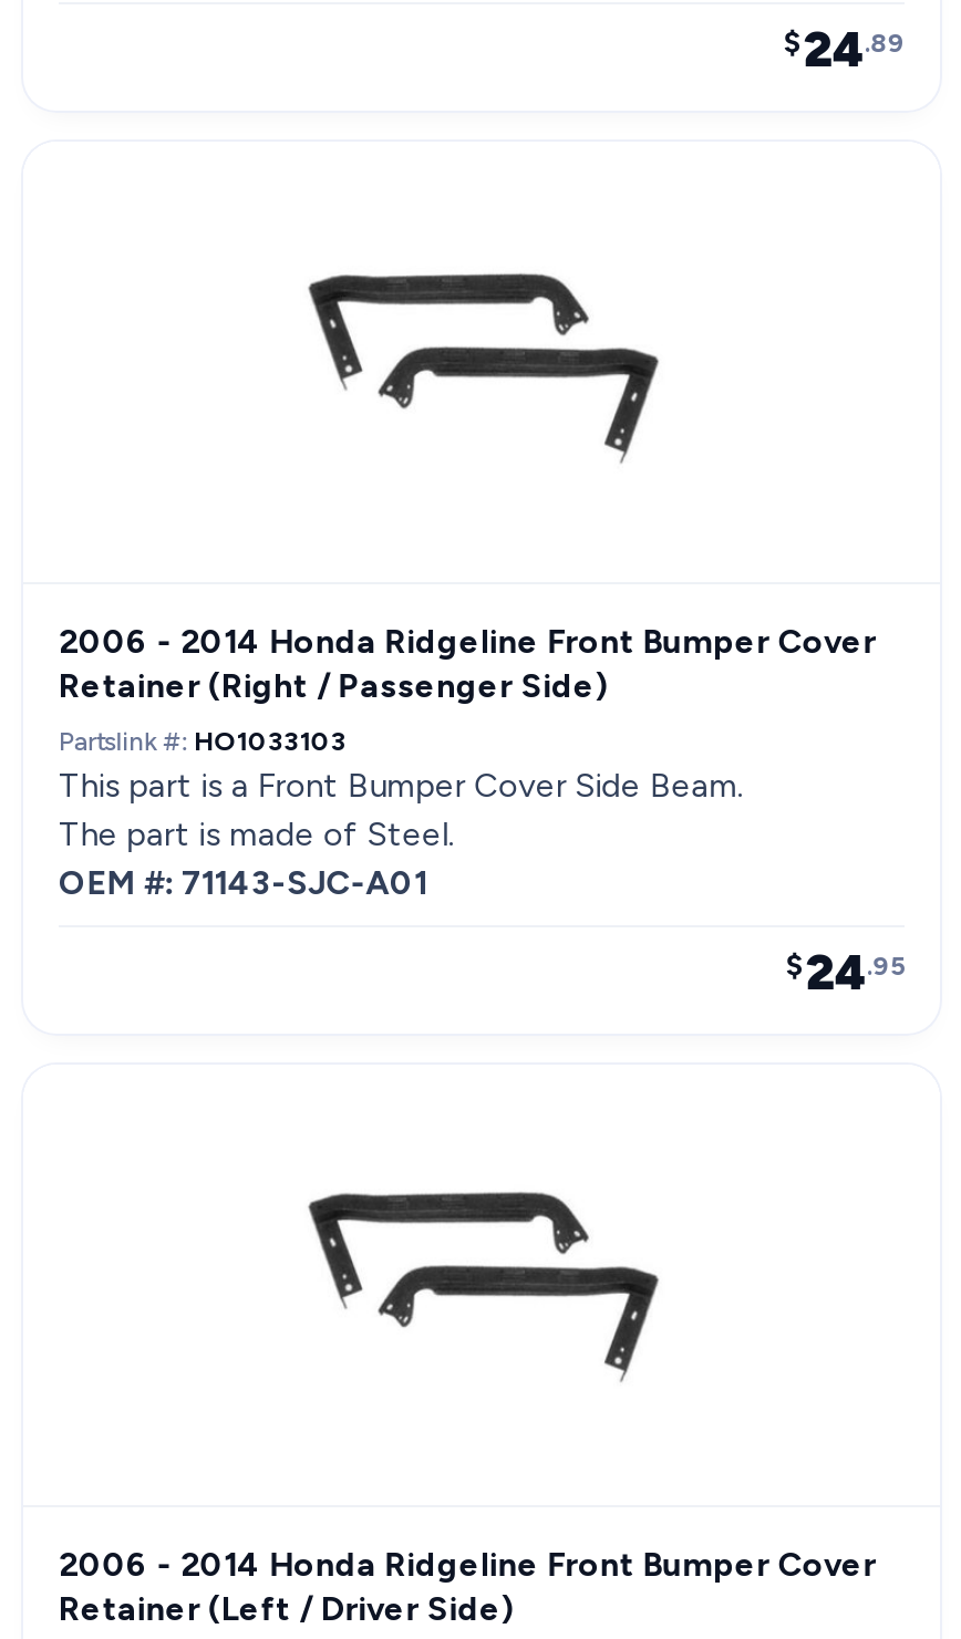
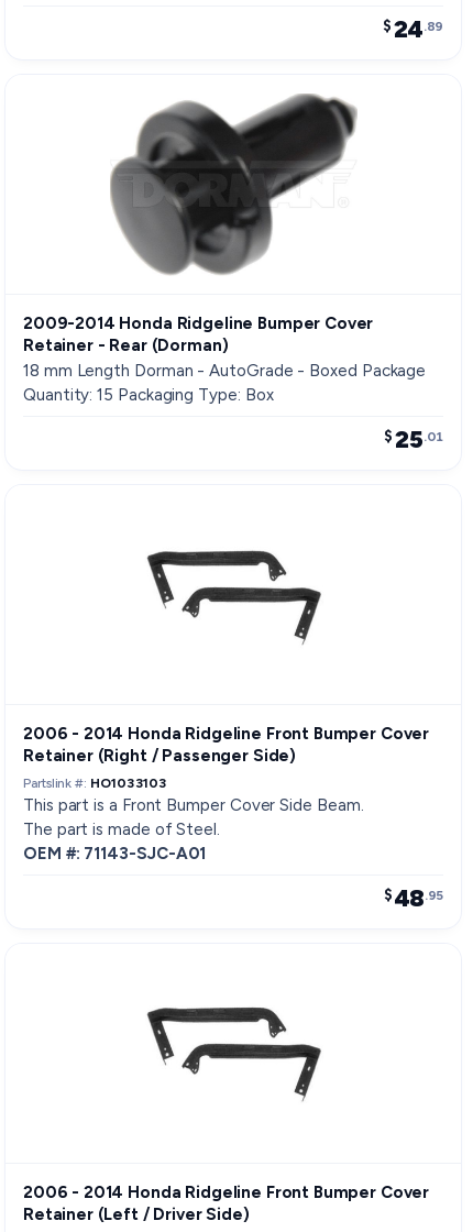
+ [image]
+ 2009-2014 Honda Ridgeline Bumper Cover
+ Retainer - Rear (Dorman)
+ 18 mm Length Dorman - AutoGrade - Boxed Package
+ Quantity: 15 Packaging Type: Box
+ $25.01

- $24.95
+ $48.95
